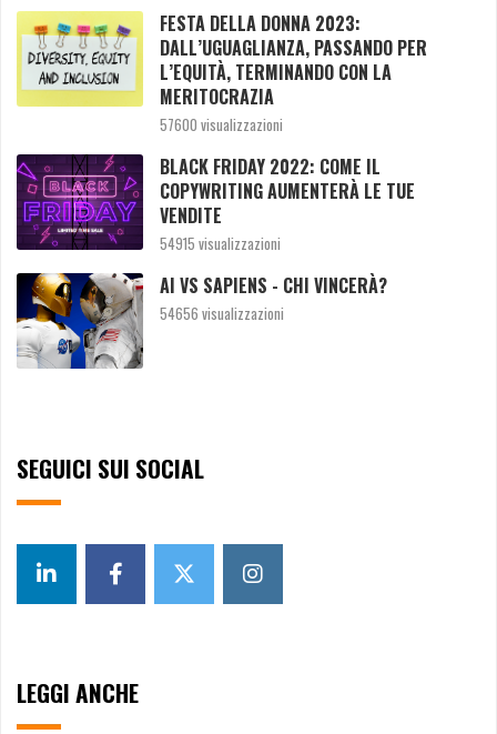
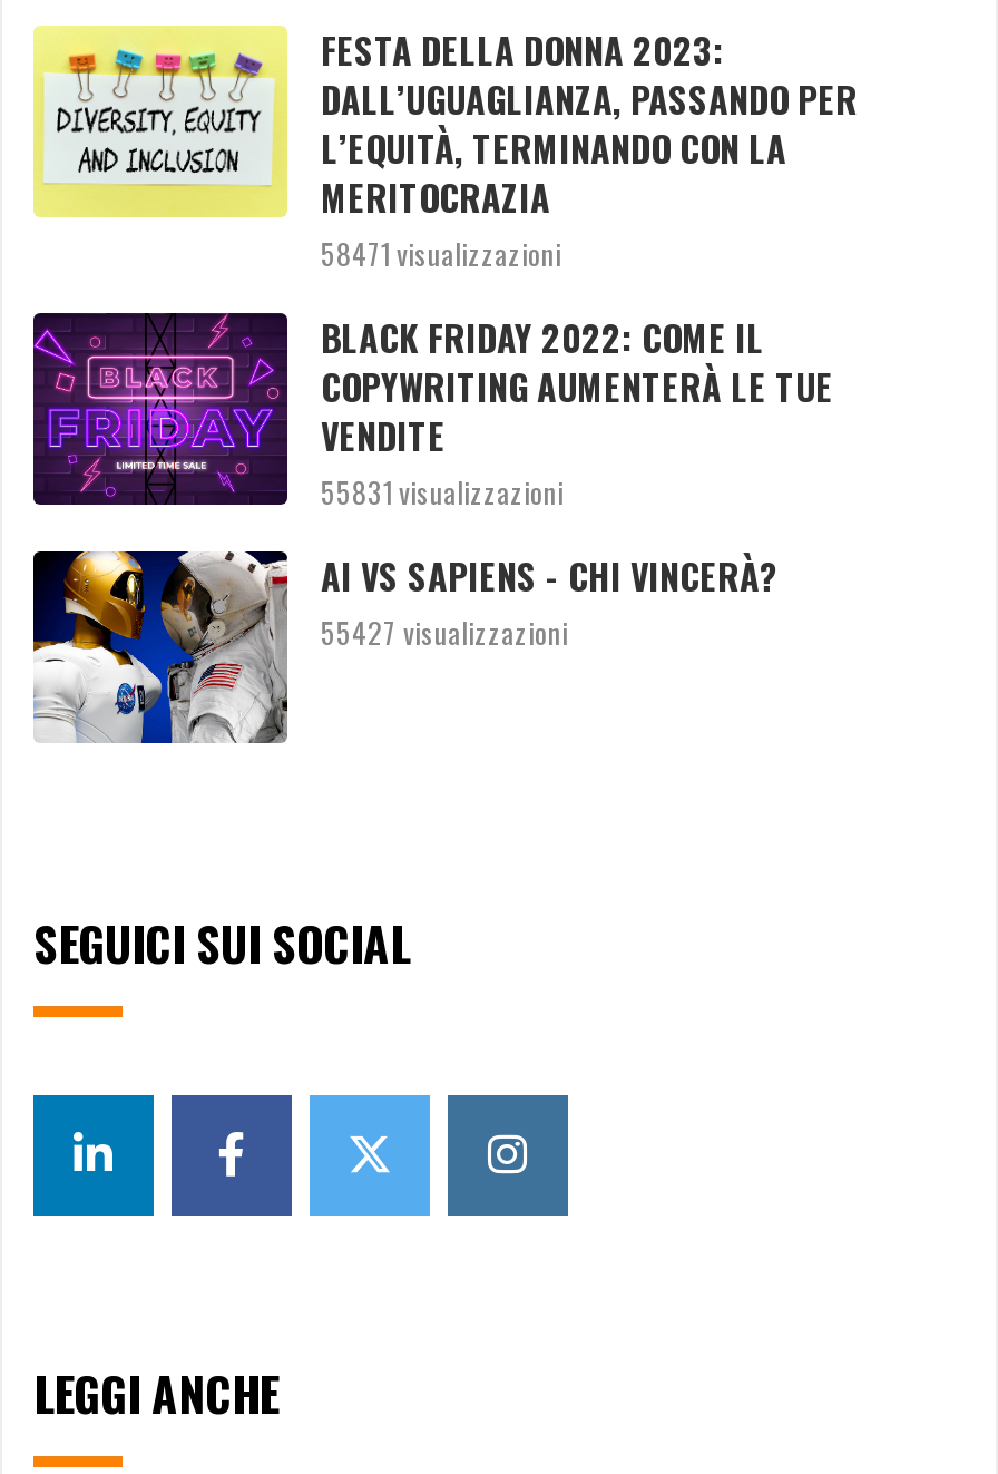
- 57600 visualizzazioni
+ 58471 visualizzazioni

- 54915 visualizzazioni
+ 55831 visualizzazioni

- 54656 visualizzazioni
+ 55427 visualizzazioni
